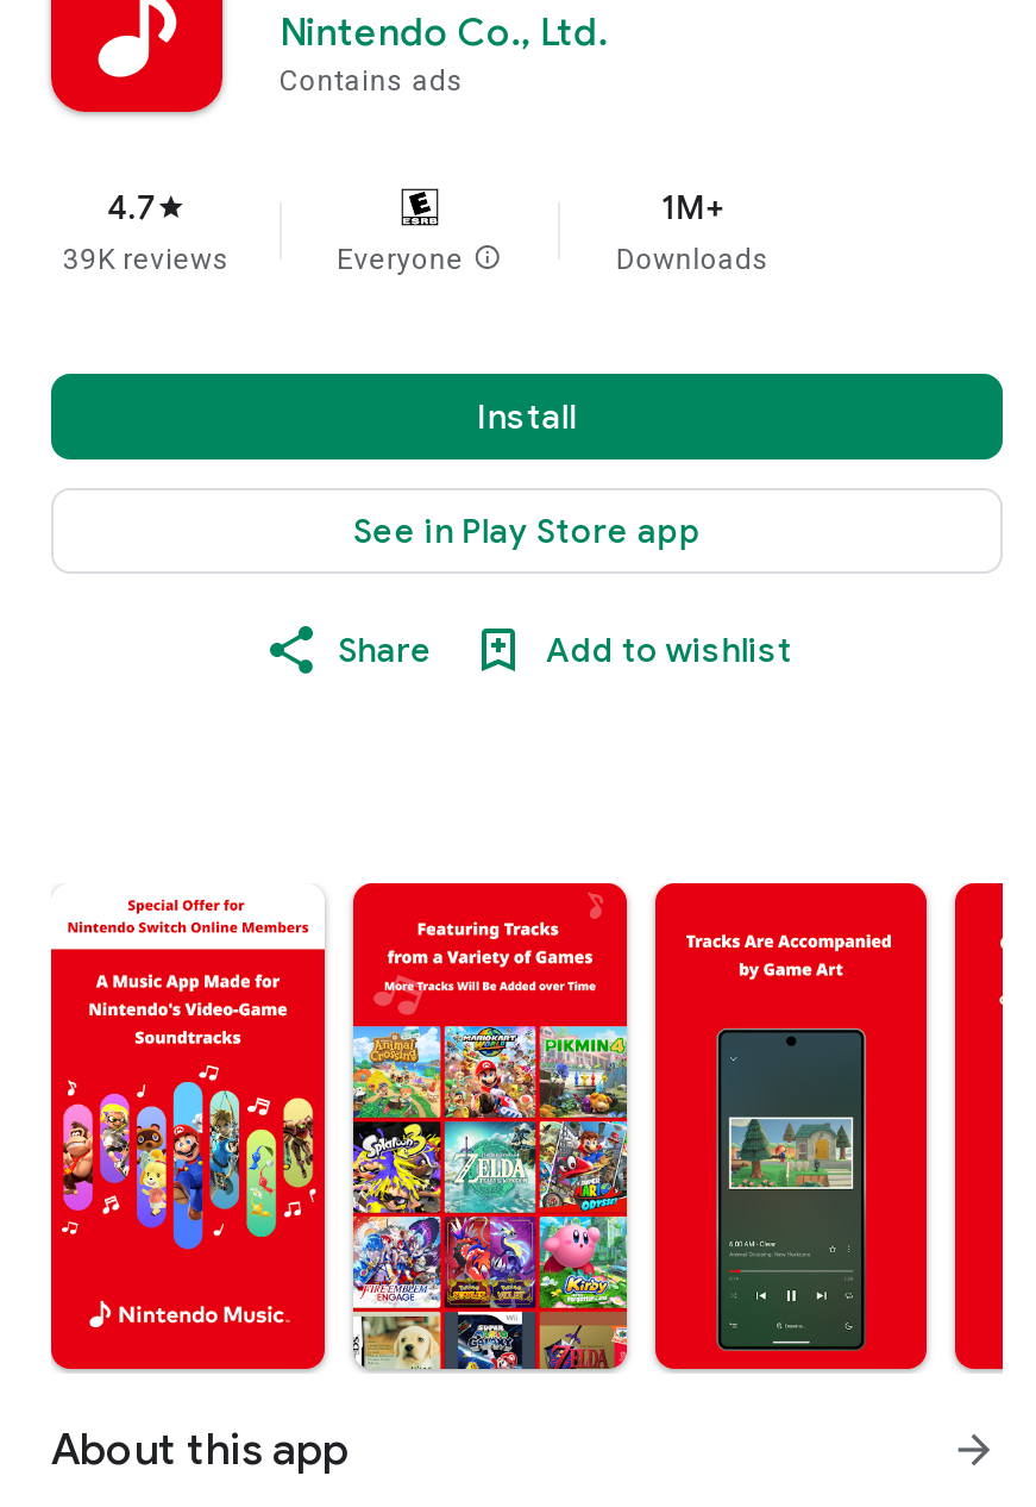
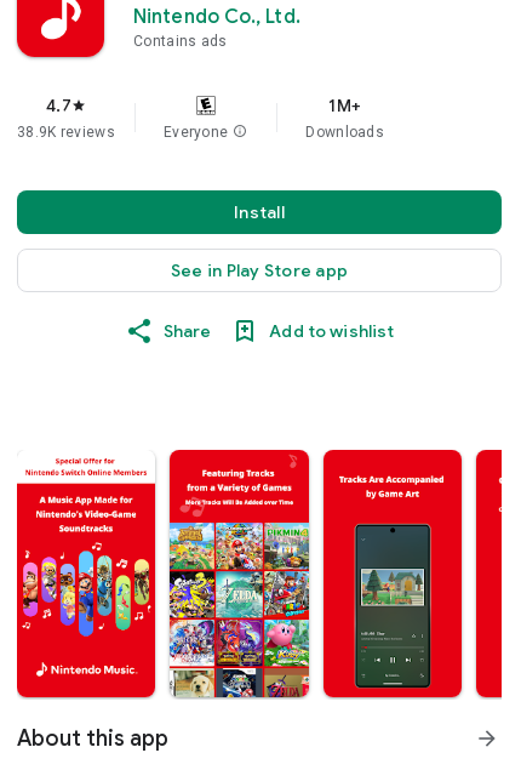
- 39K reviews
+ 38.9K reviews
